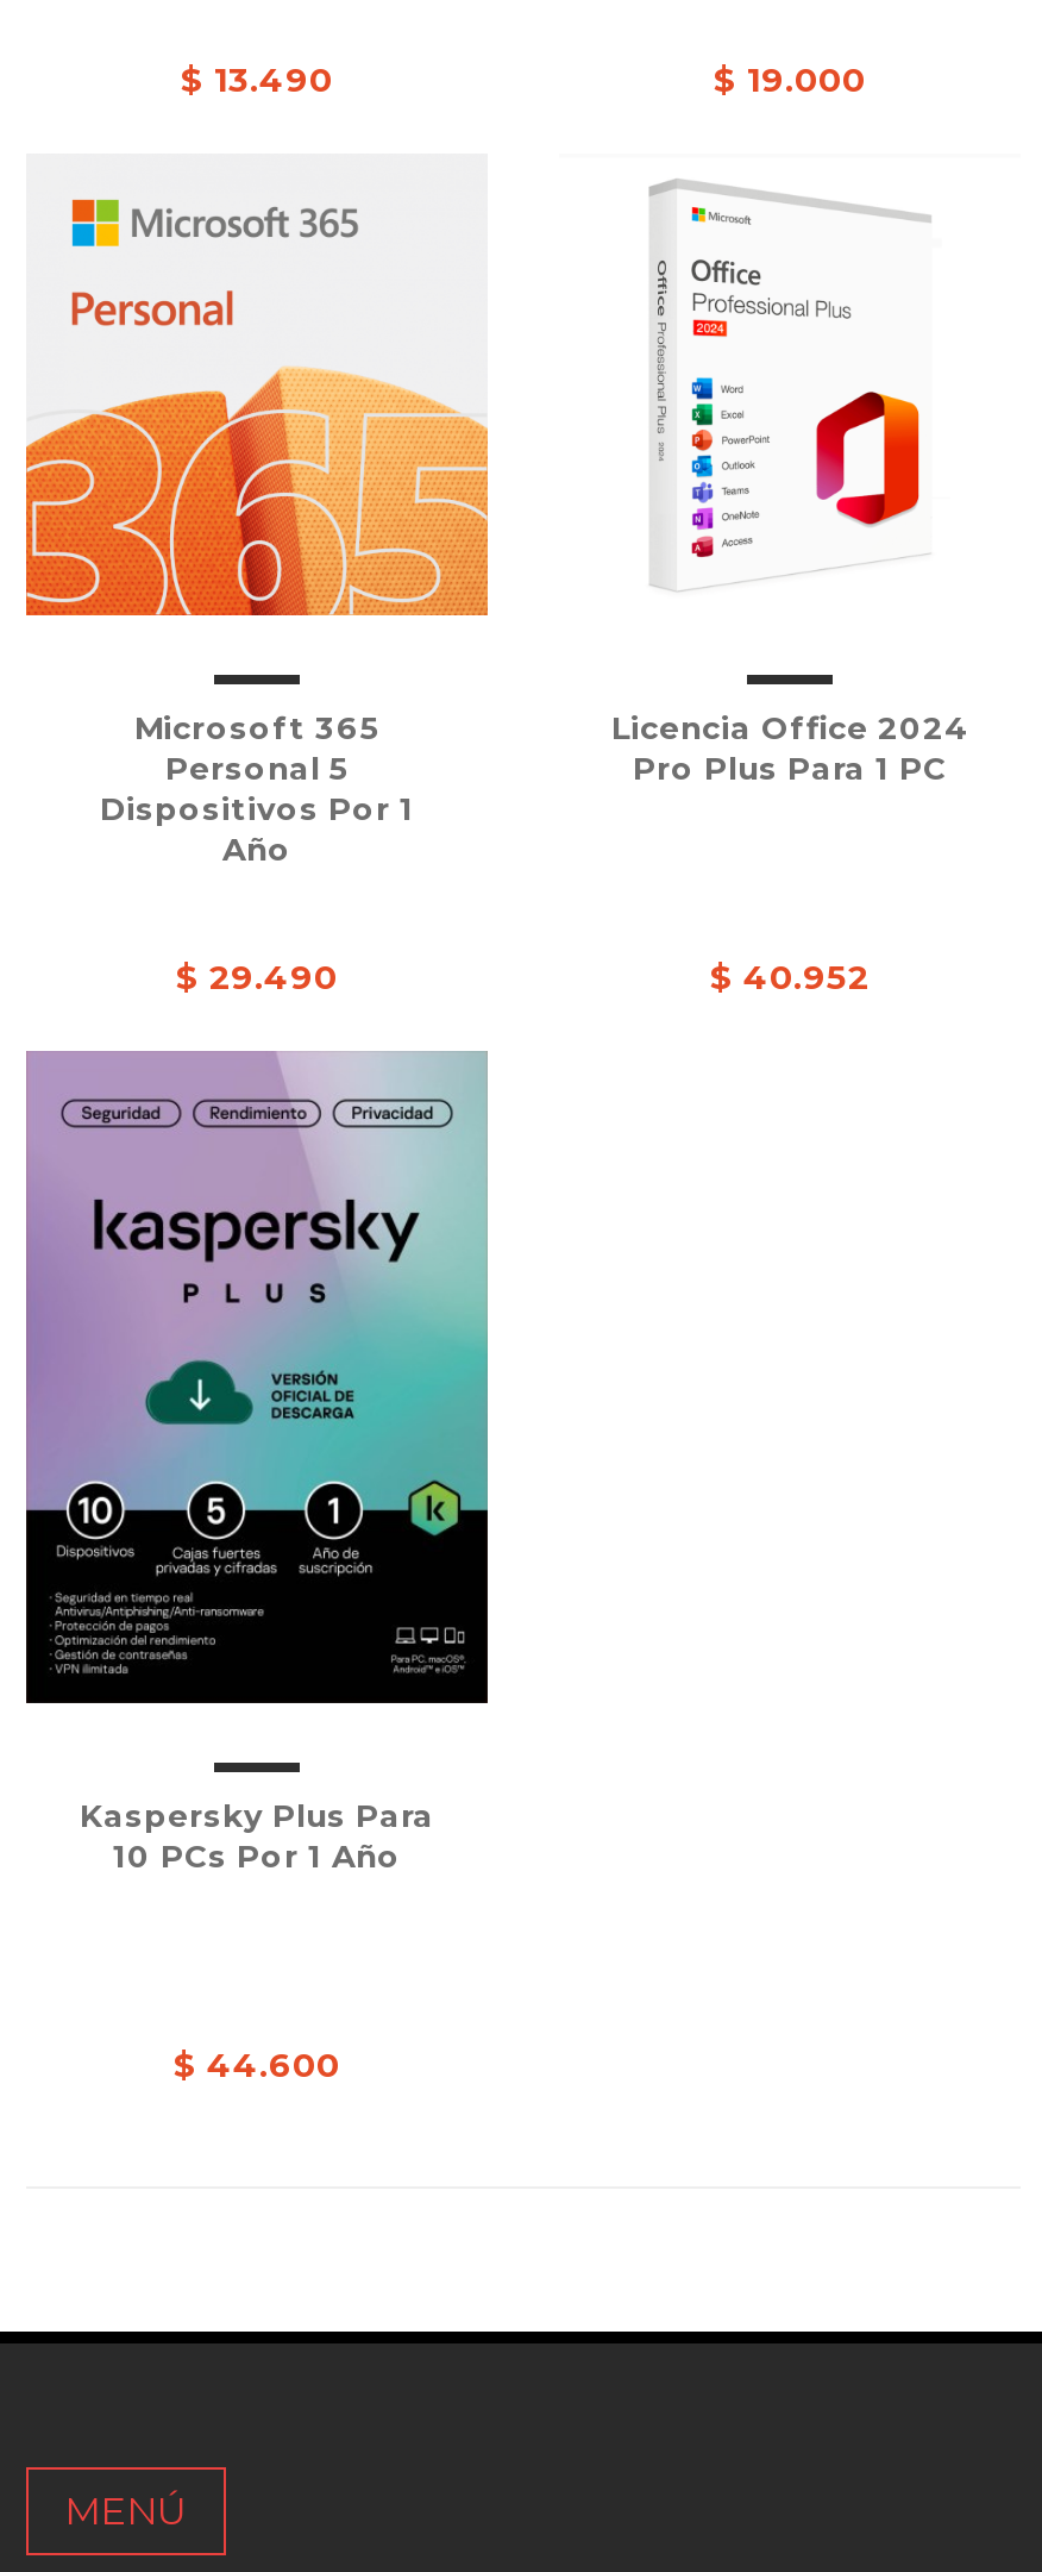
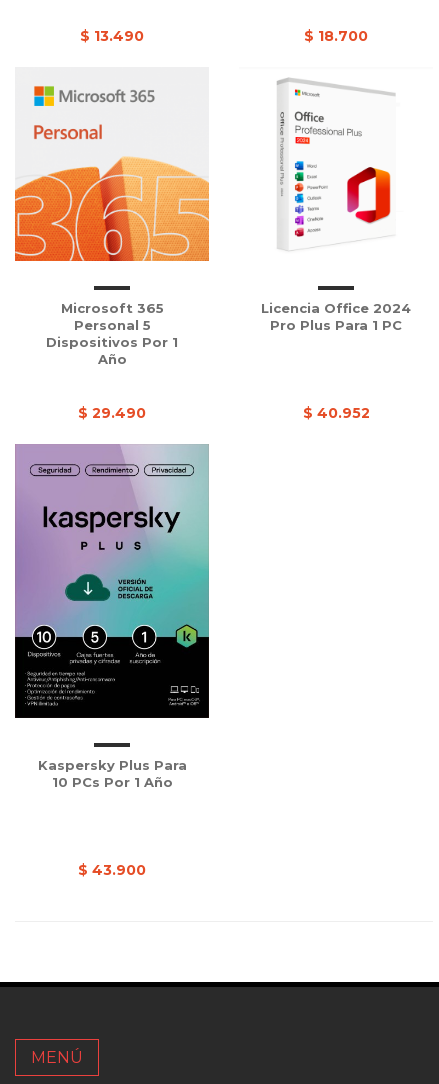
- $ 19.000
+ $ 18.700

- $ 44.600
+ $ 43.900
